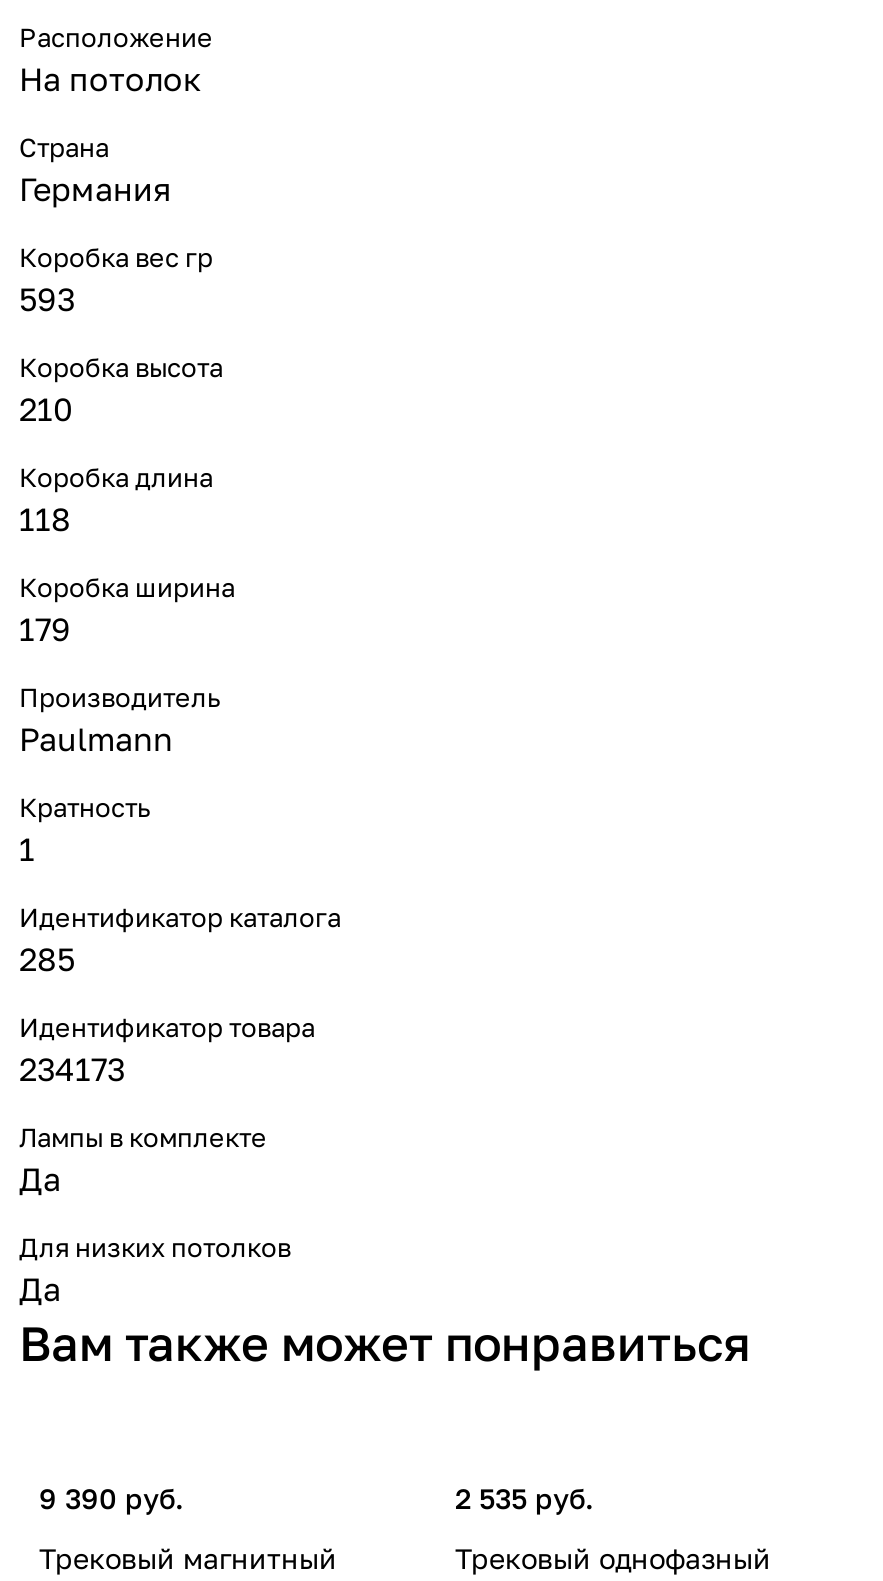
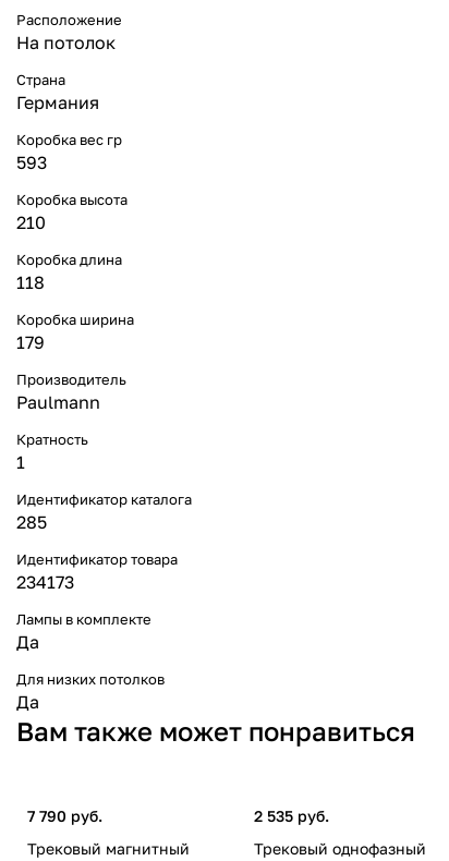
- 9 390 руб.
+ 7 790 руб.
